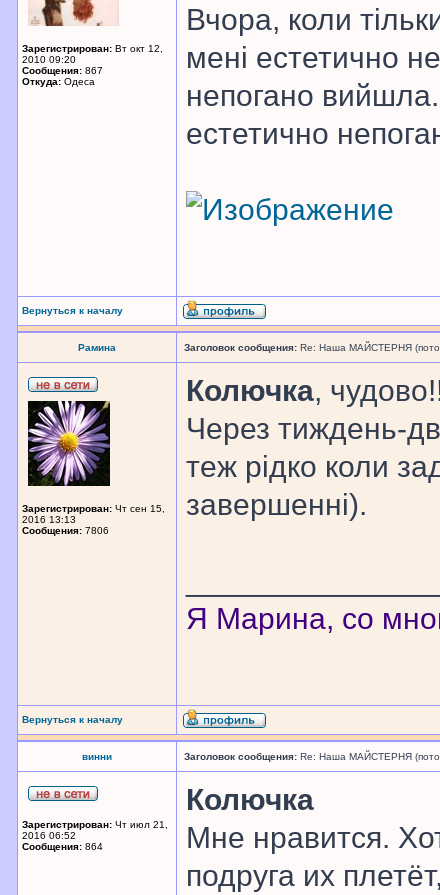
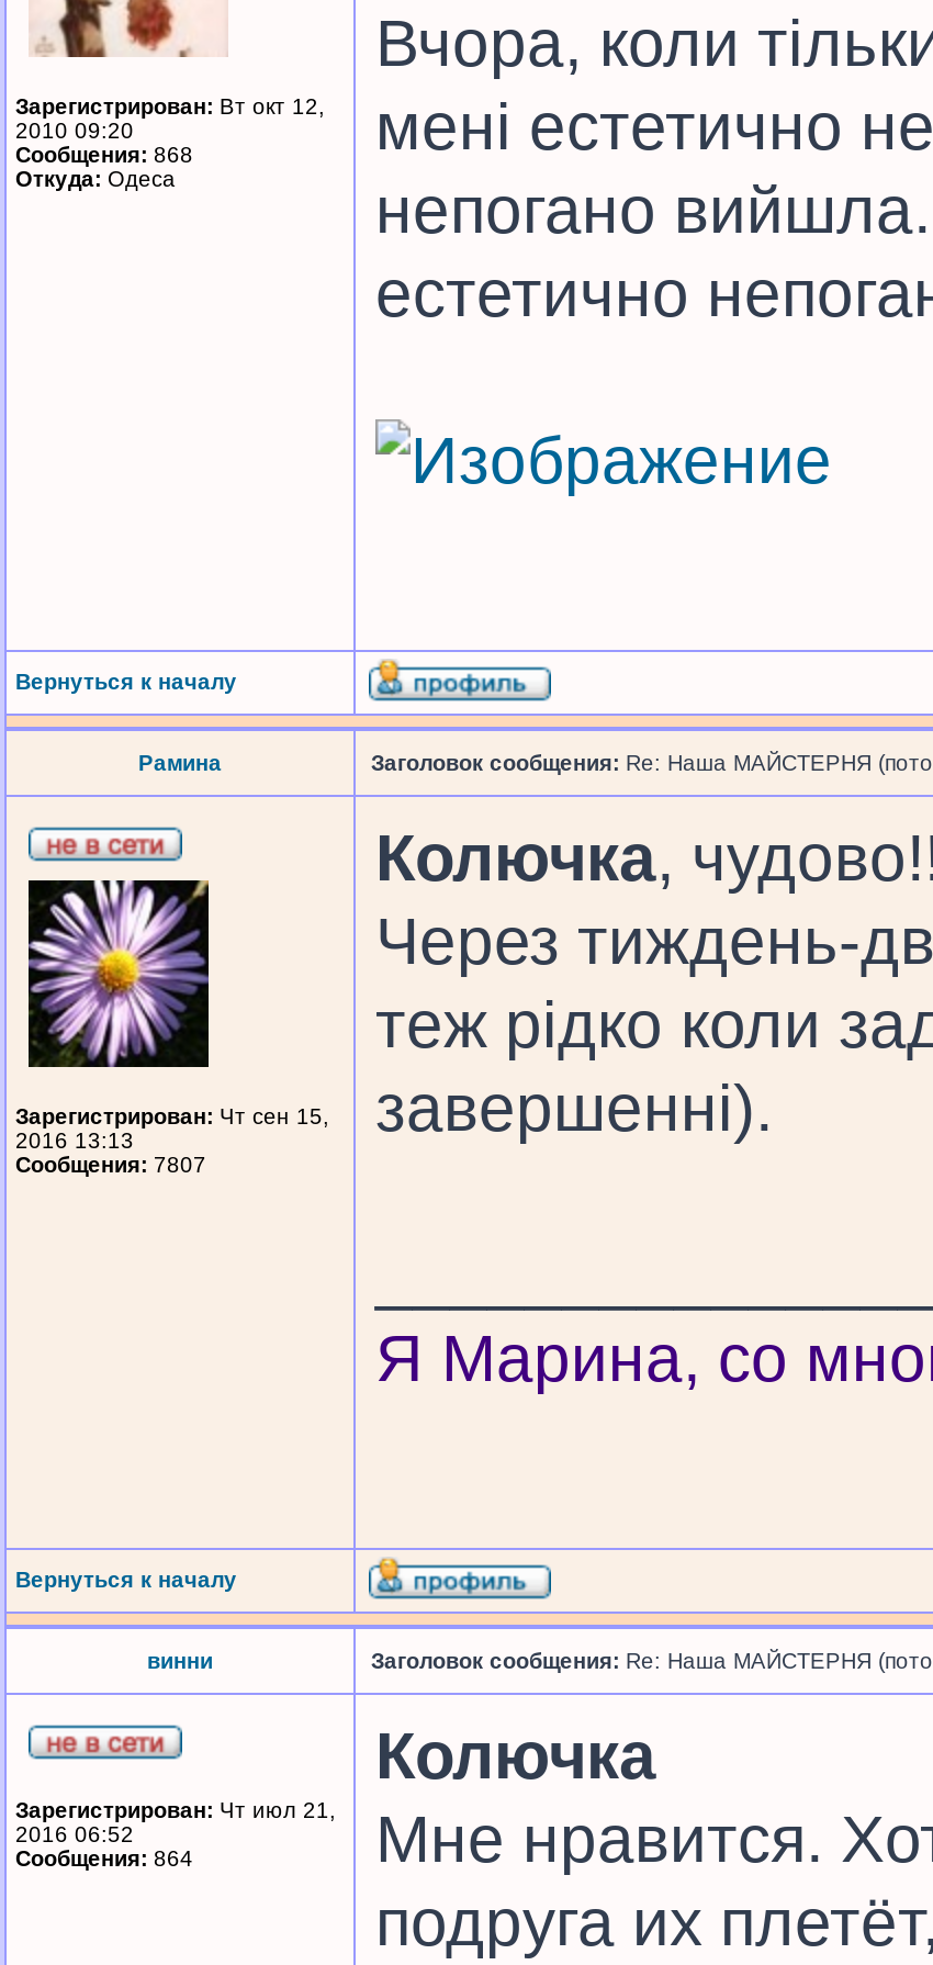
- Сообщения: 867
+ Сообщения: 868

- Сообщения: 7806
+ Сообщения: 7807
